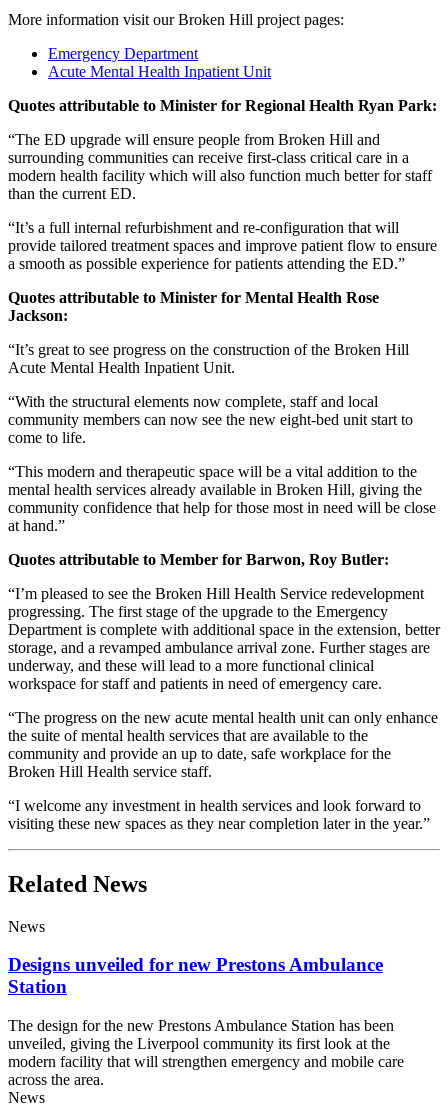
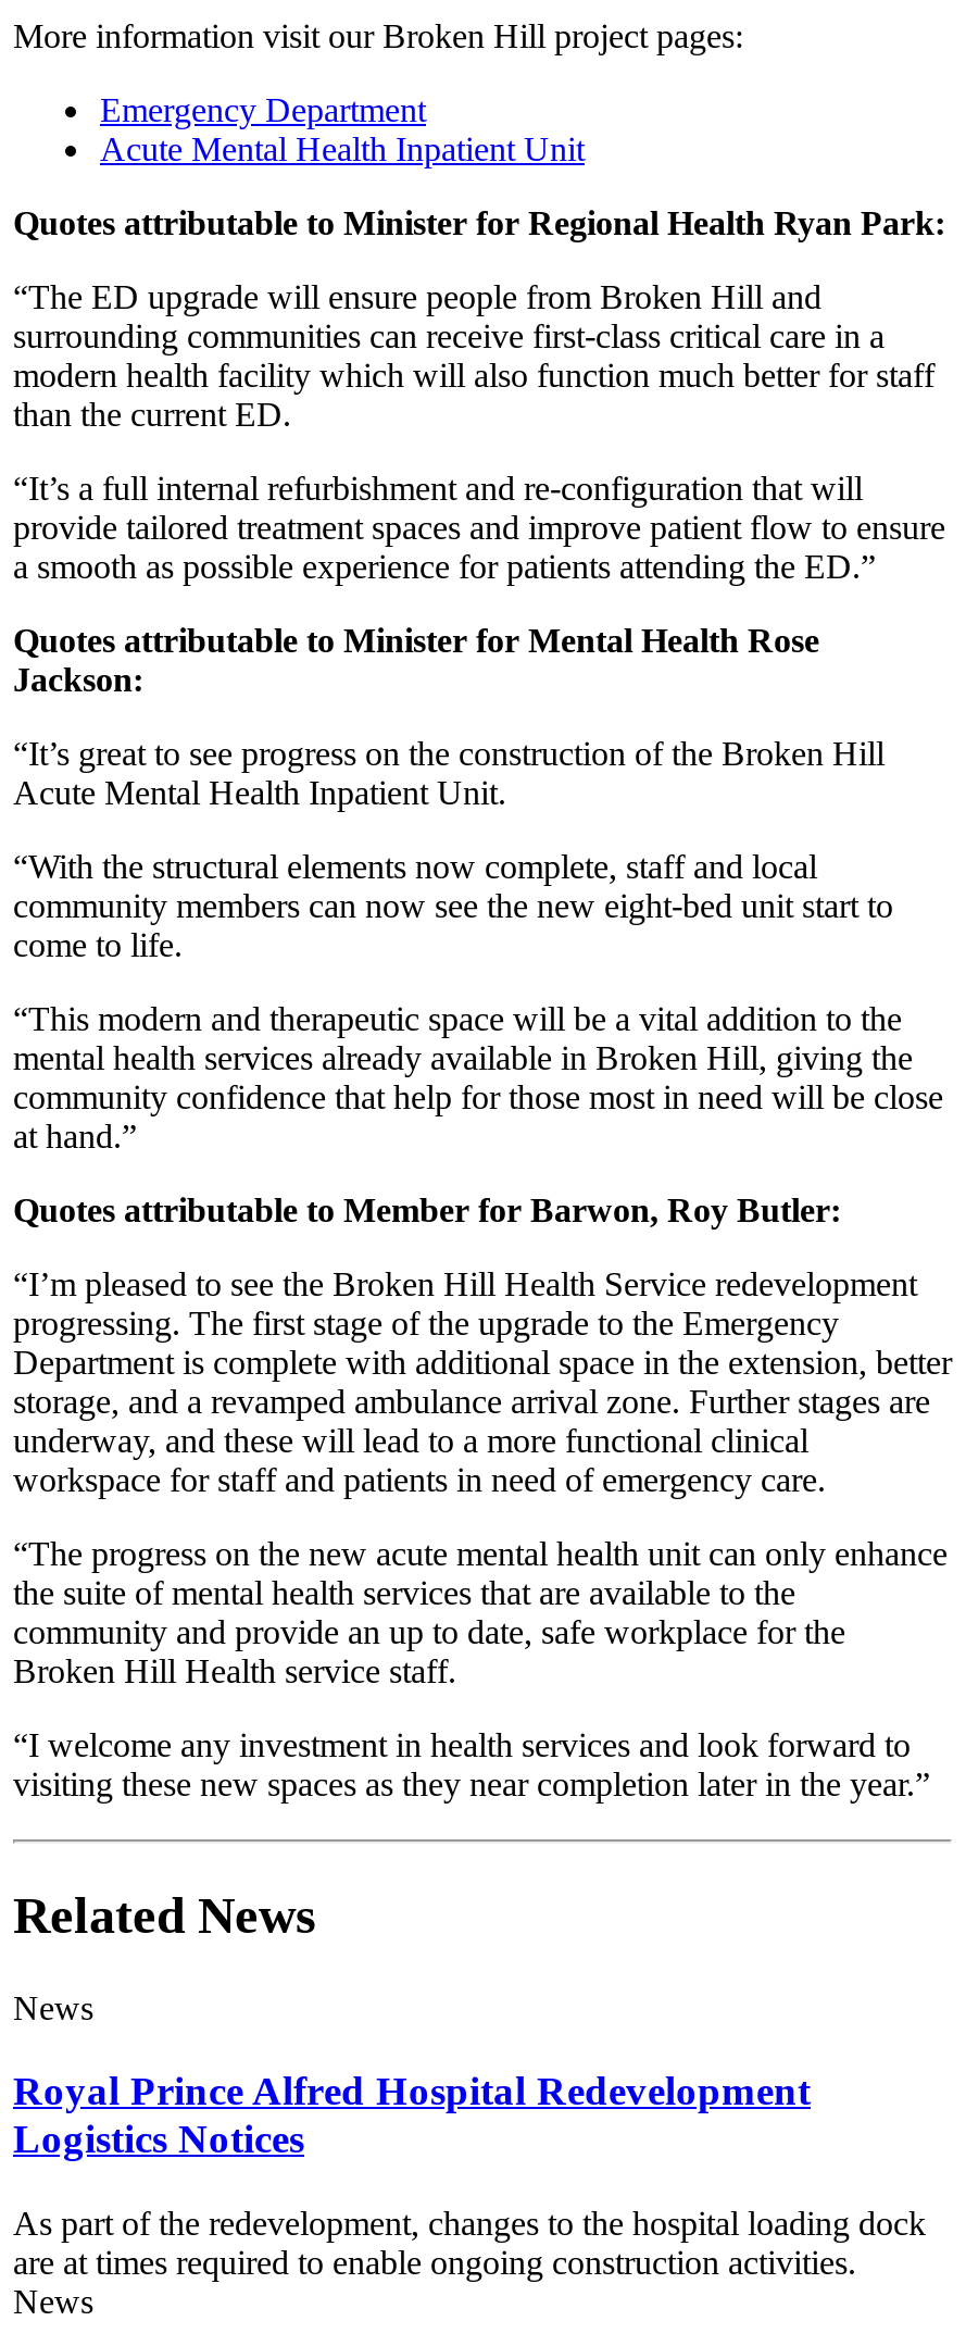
- Designs unveiled for new Prestons Ambulance
- Station
+ Royal Prince Alfred Hospital Redevelopment
+ Logistics Notices

- The design for the new Prestons Ambulance Station has been
- unveiled, giving the Liverpool community its first look at the
- modern facility that will strengthen emergency and mobile care
- across the area.
+ As part of the redevelopment, changes to the hospital loading dock
+ are at times required to enable ongoing construction activities.
